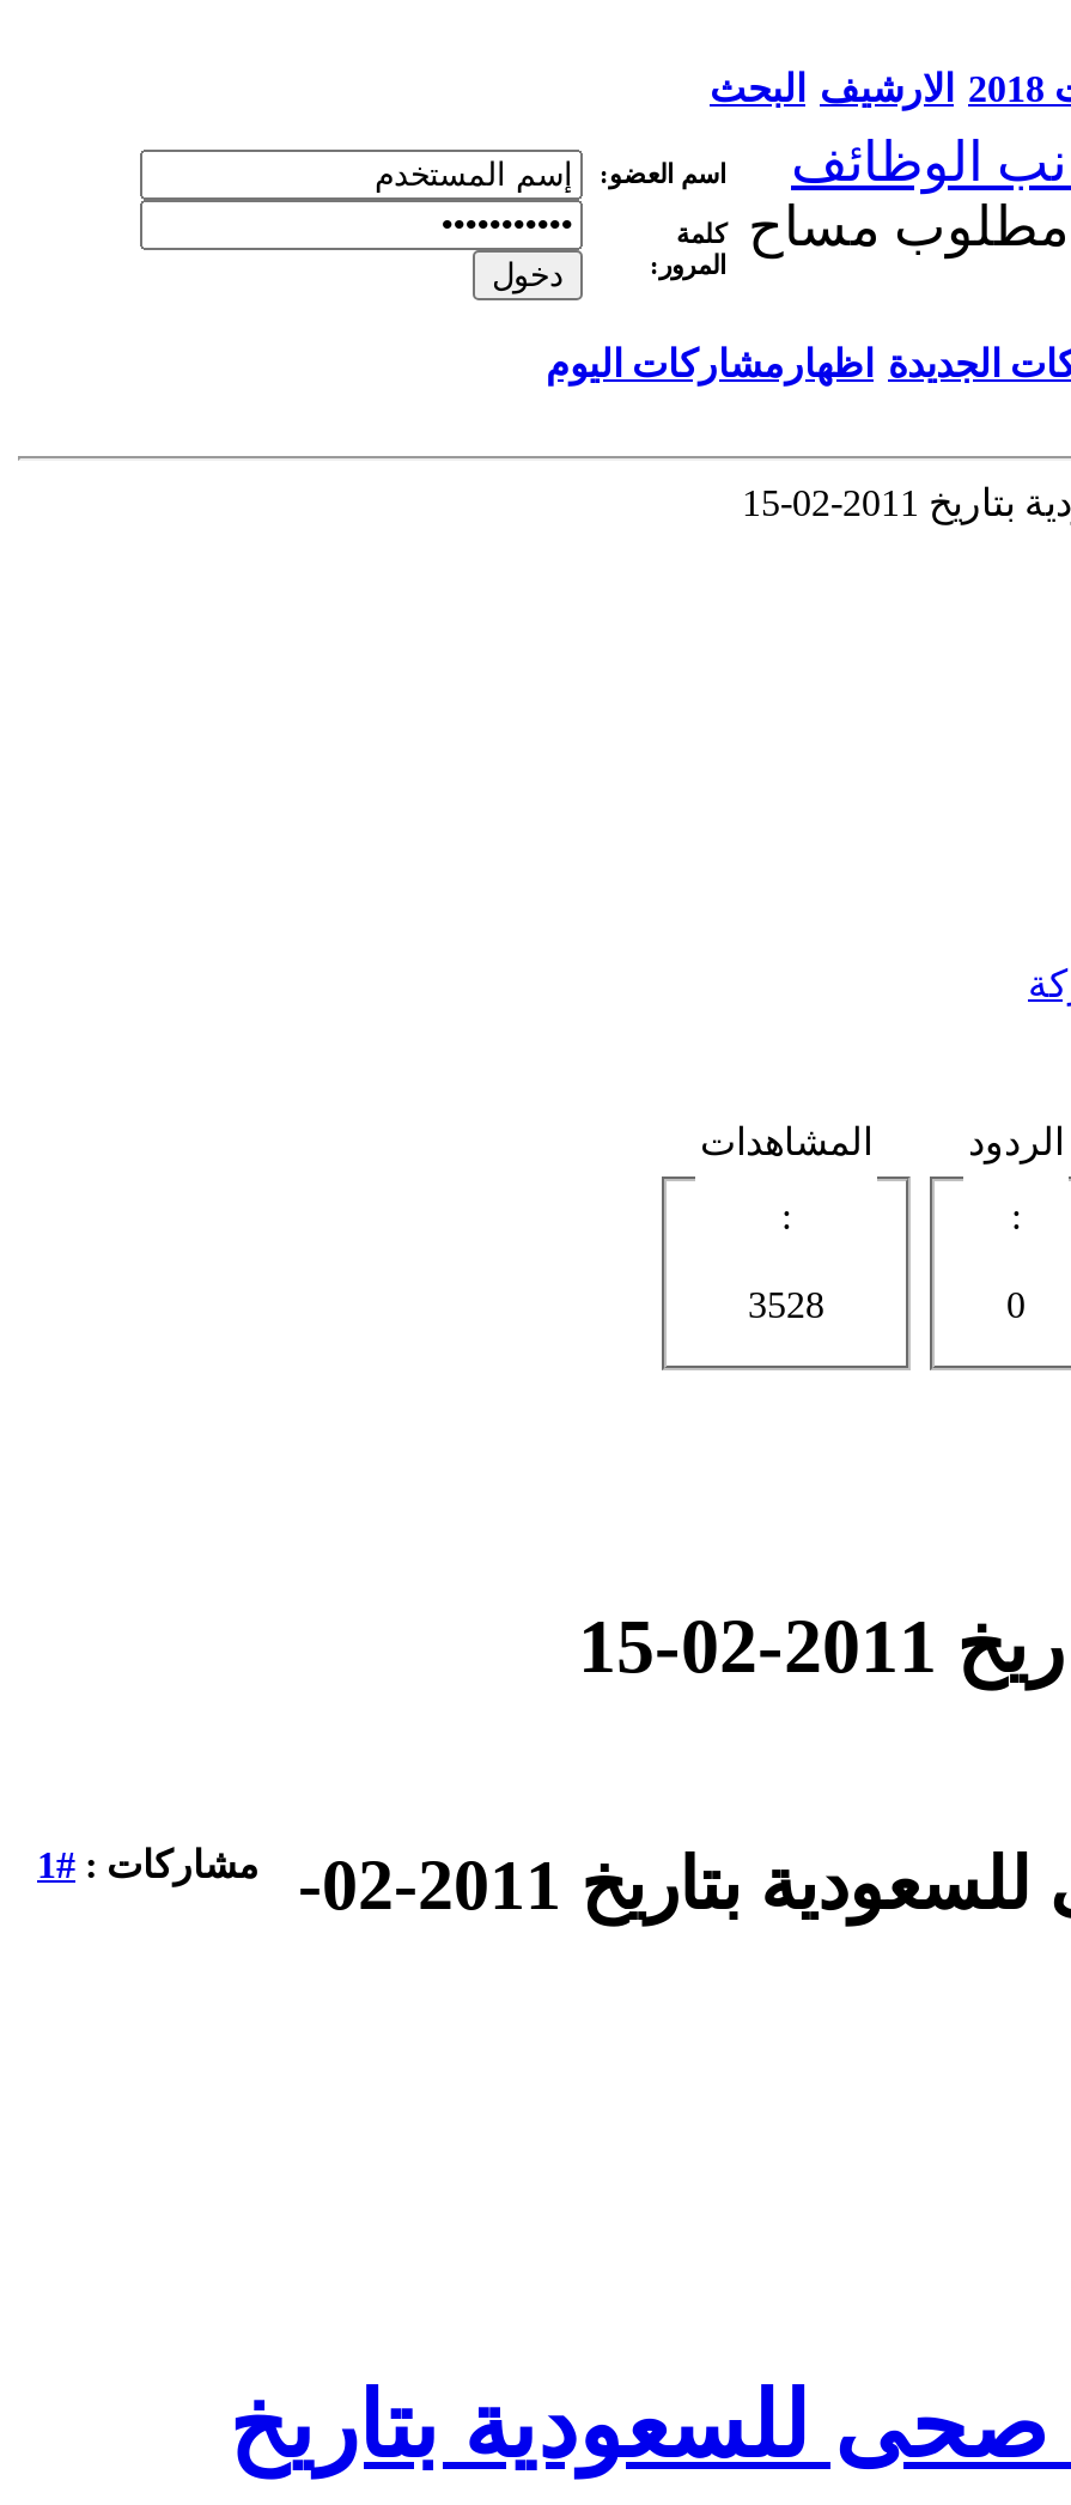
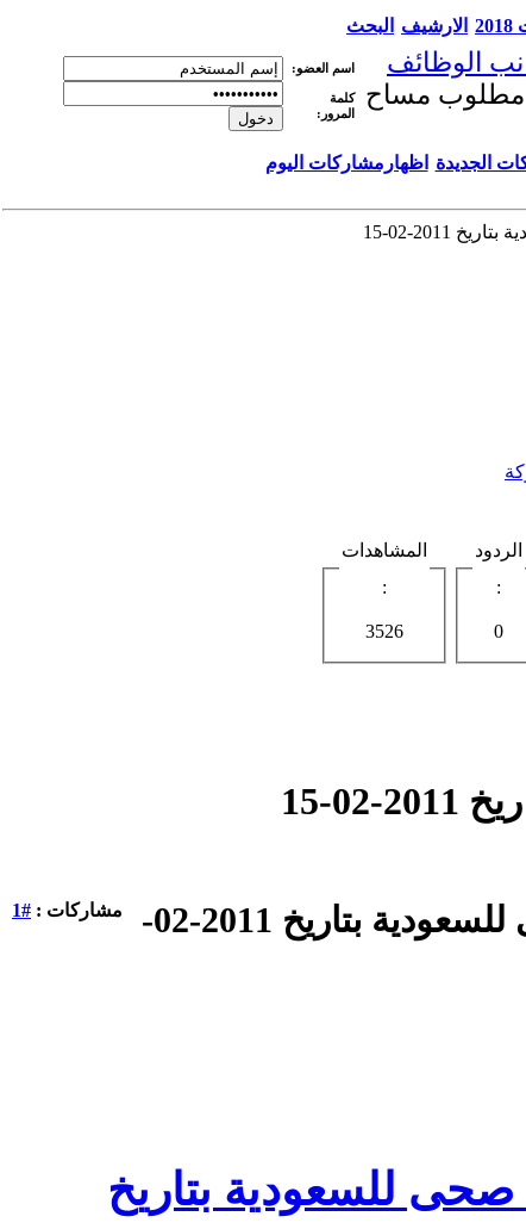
- 3528
+ 3526
